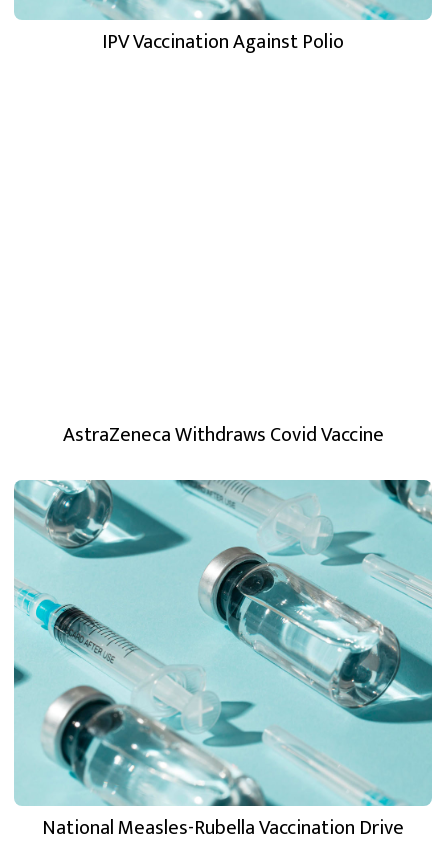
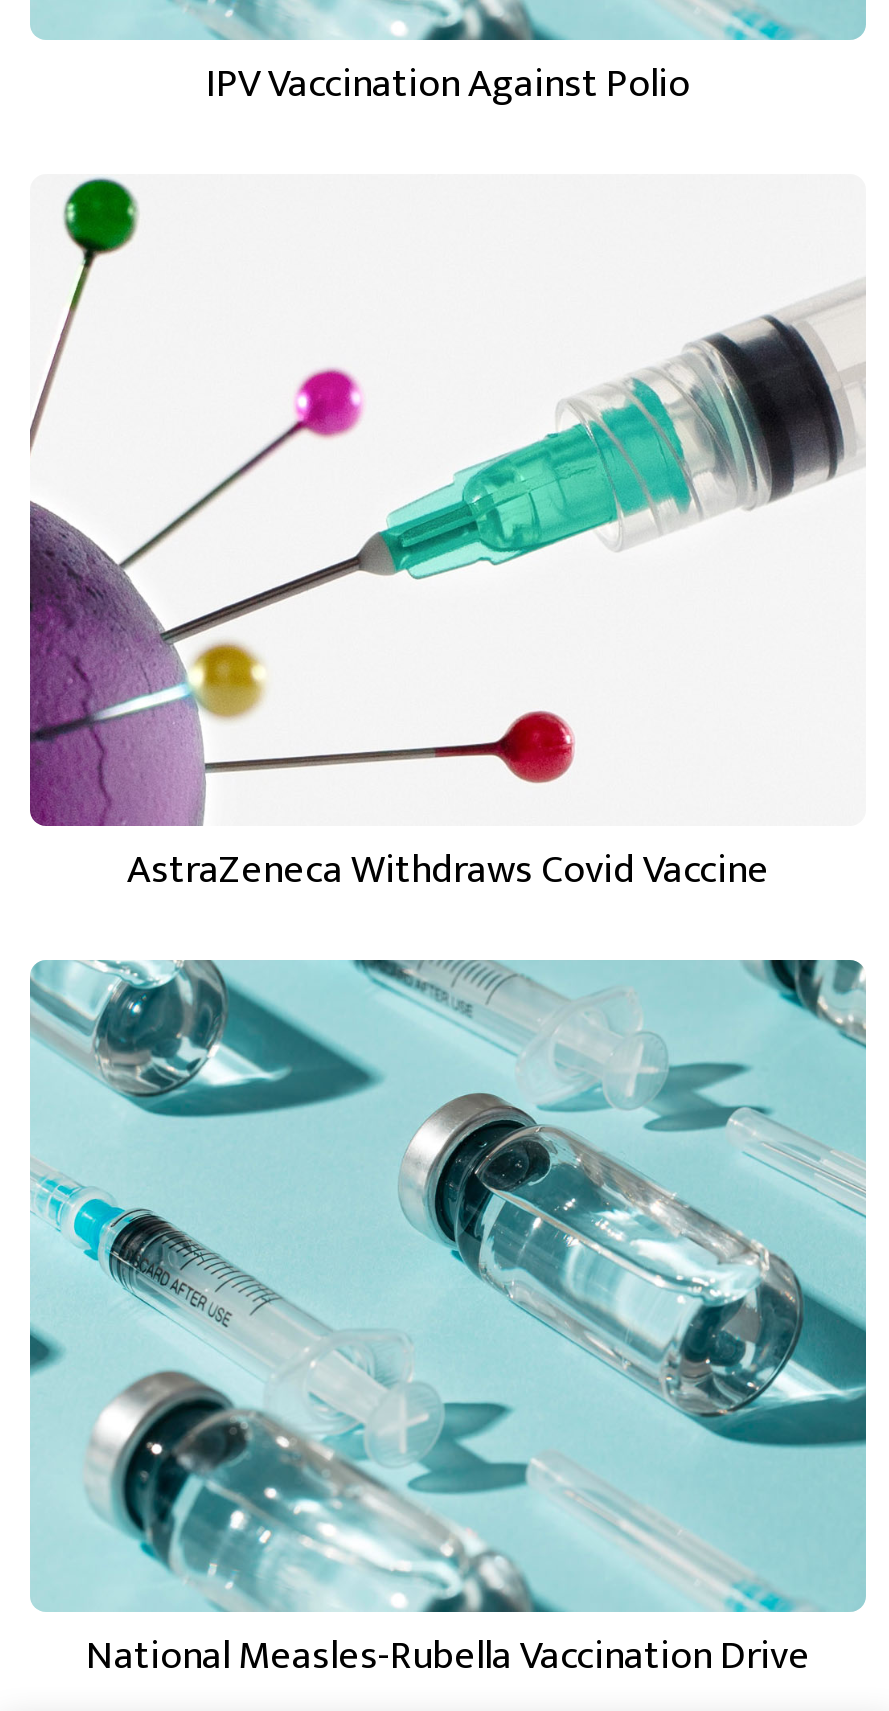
+ [image]
